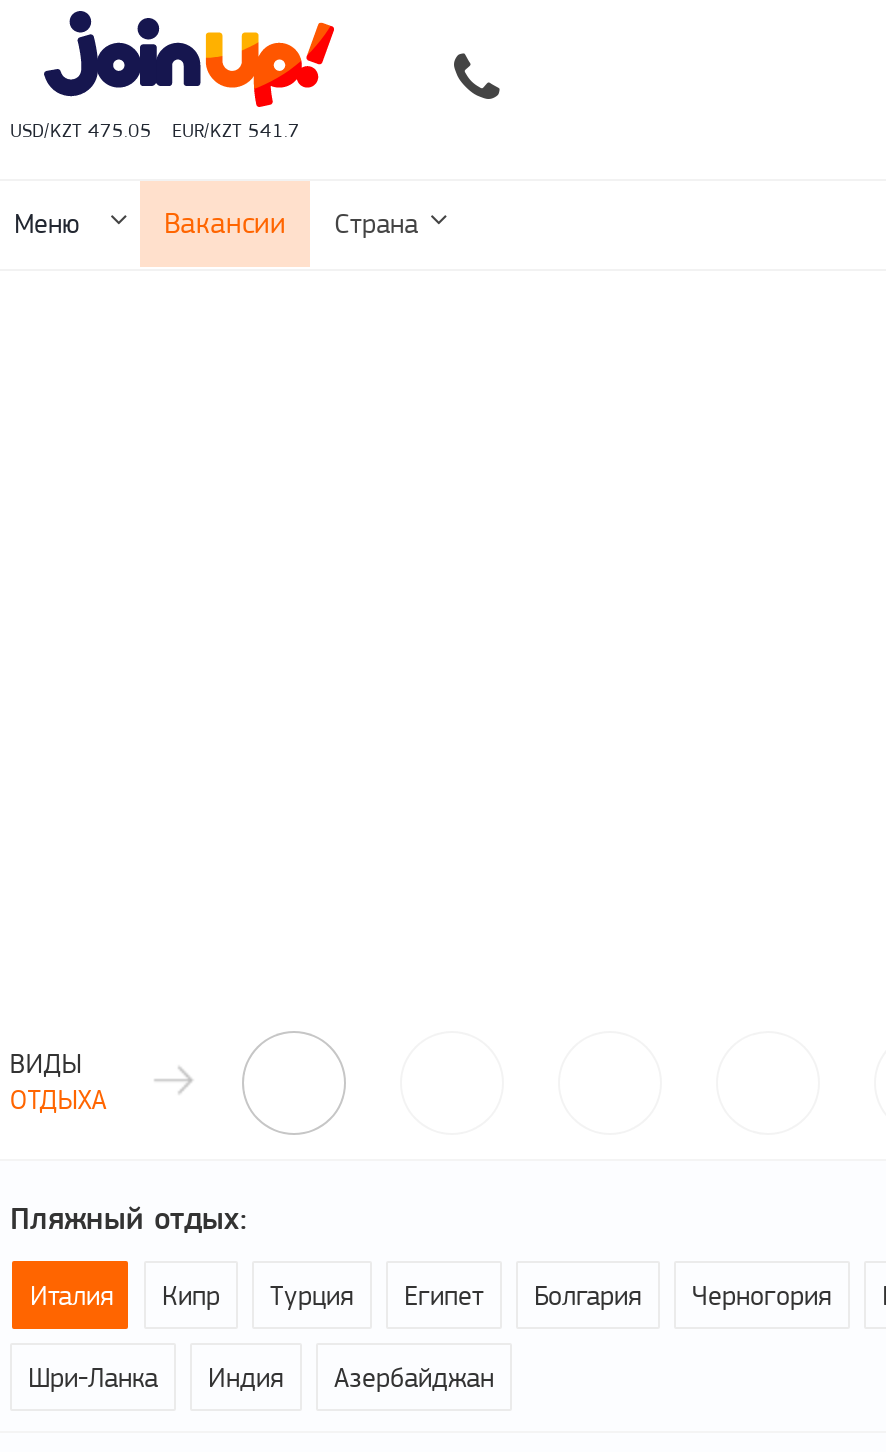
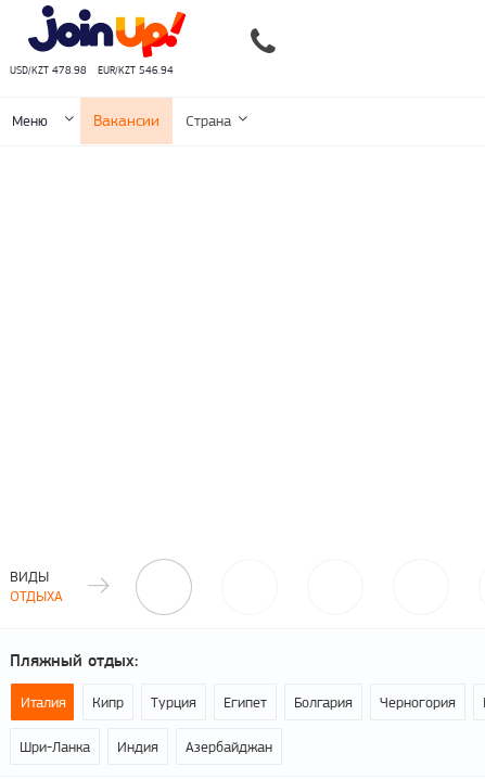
- USD/KZT 475.05
+ USD/KZT 478.98

- EUR/KZT 541.7
+ EUR/KZT 546.94
